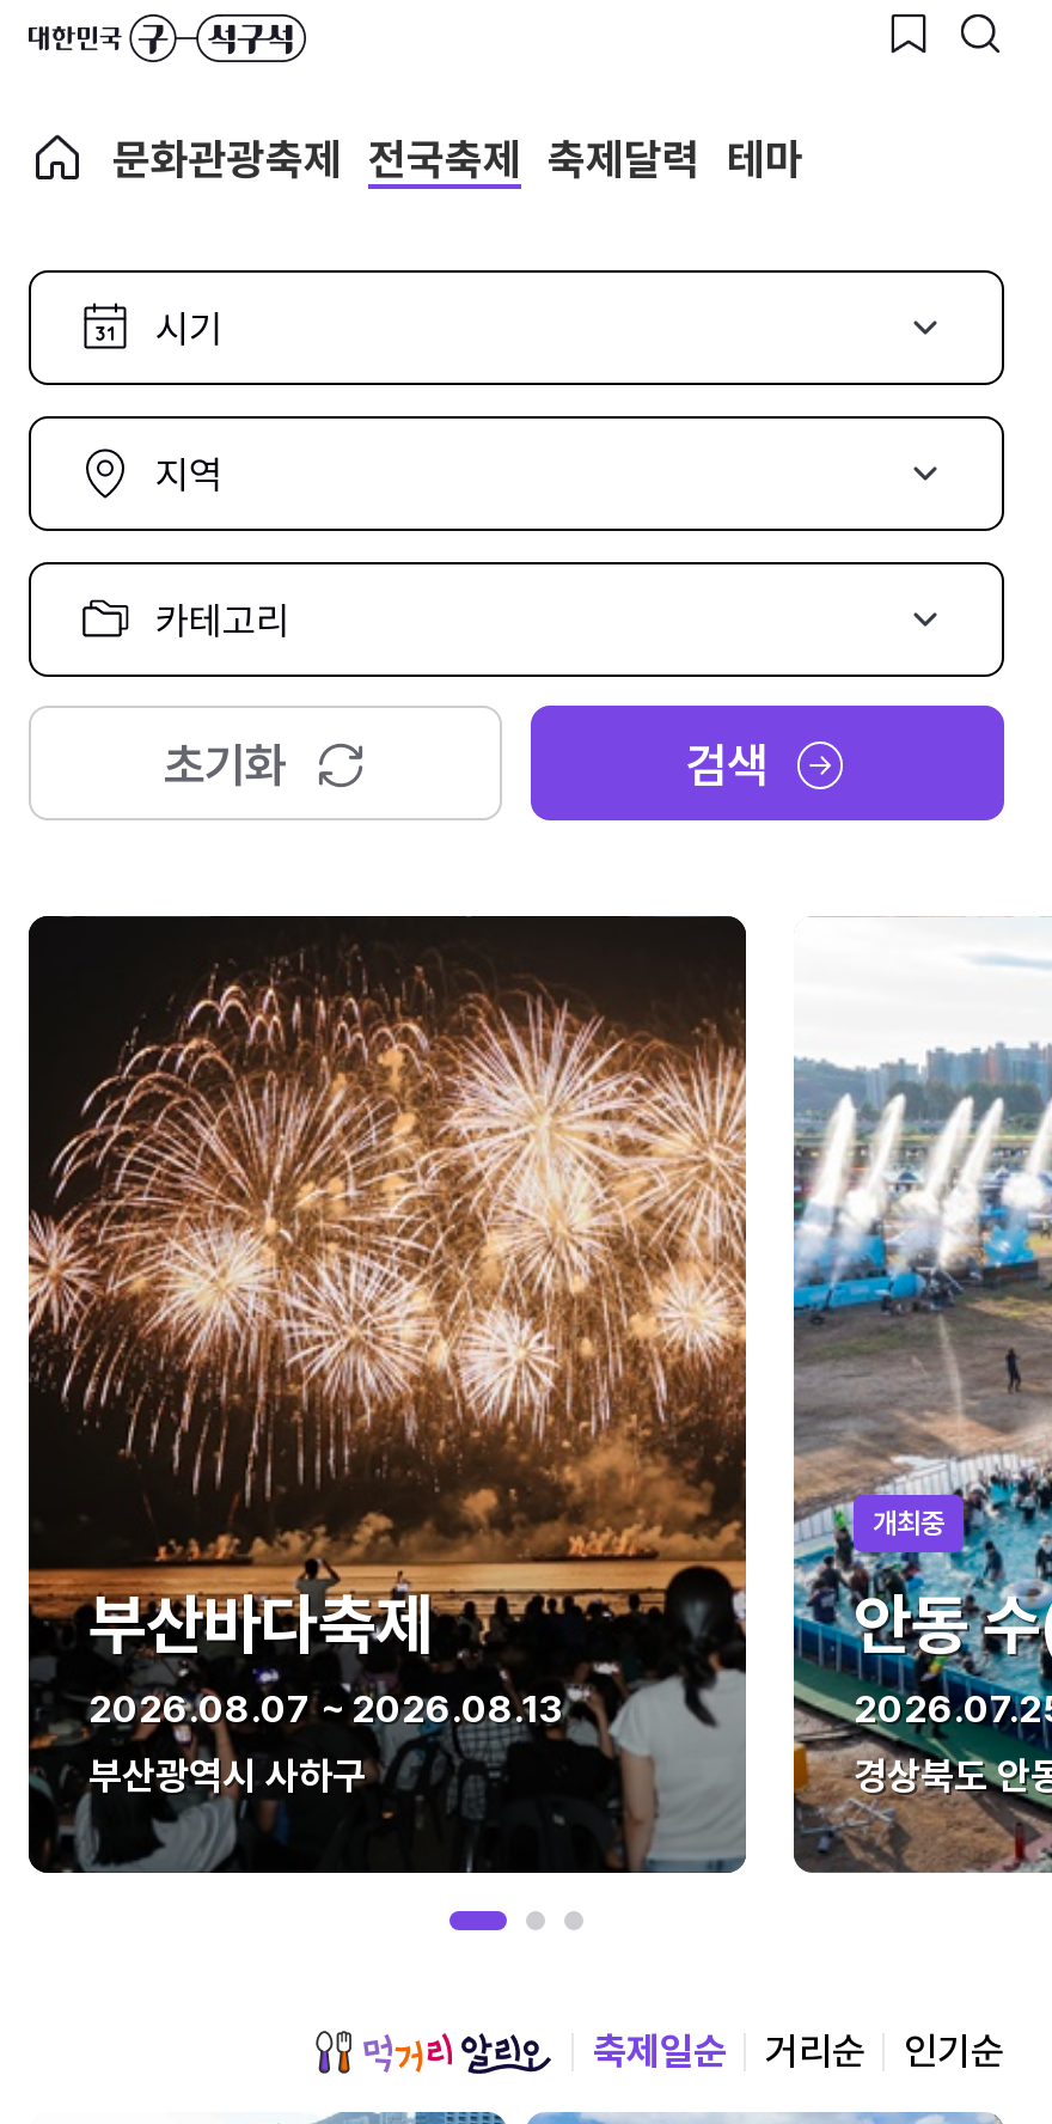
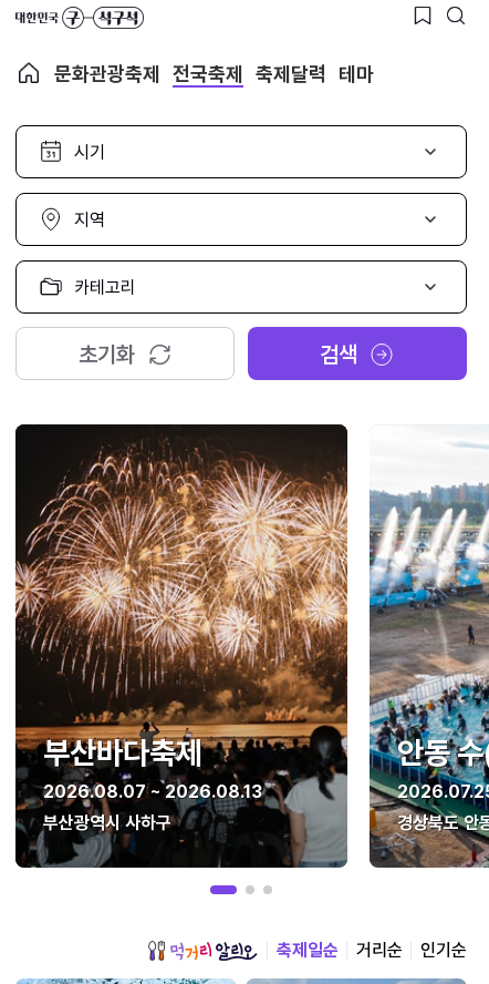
- 개최중
